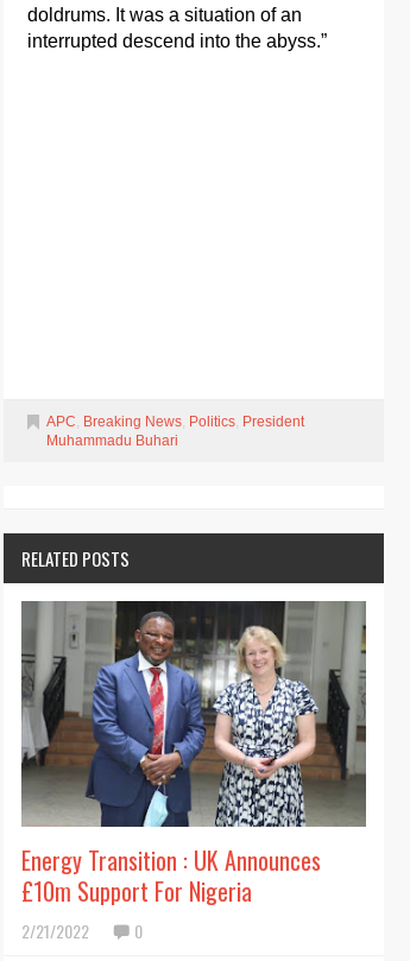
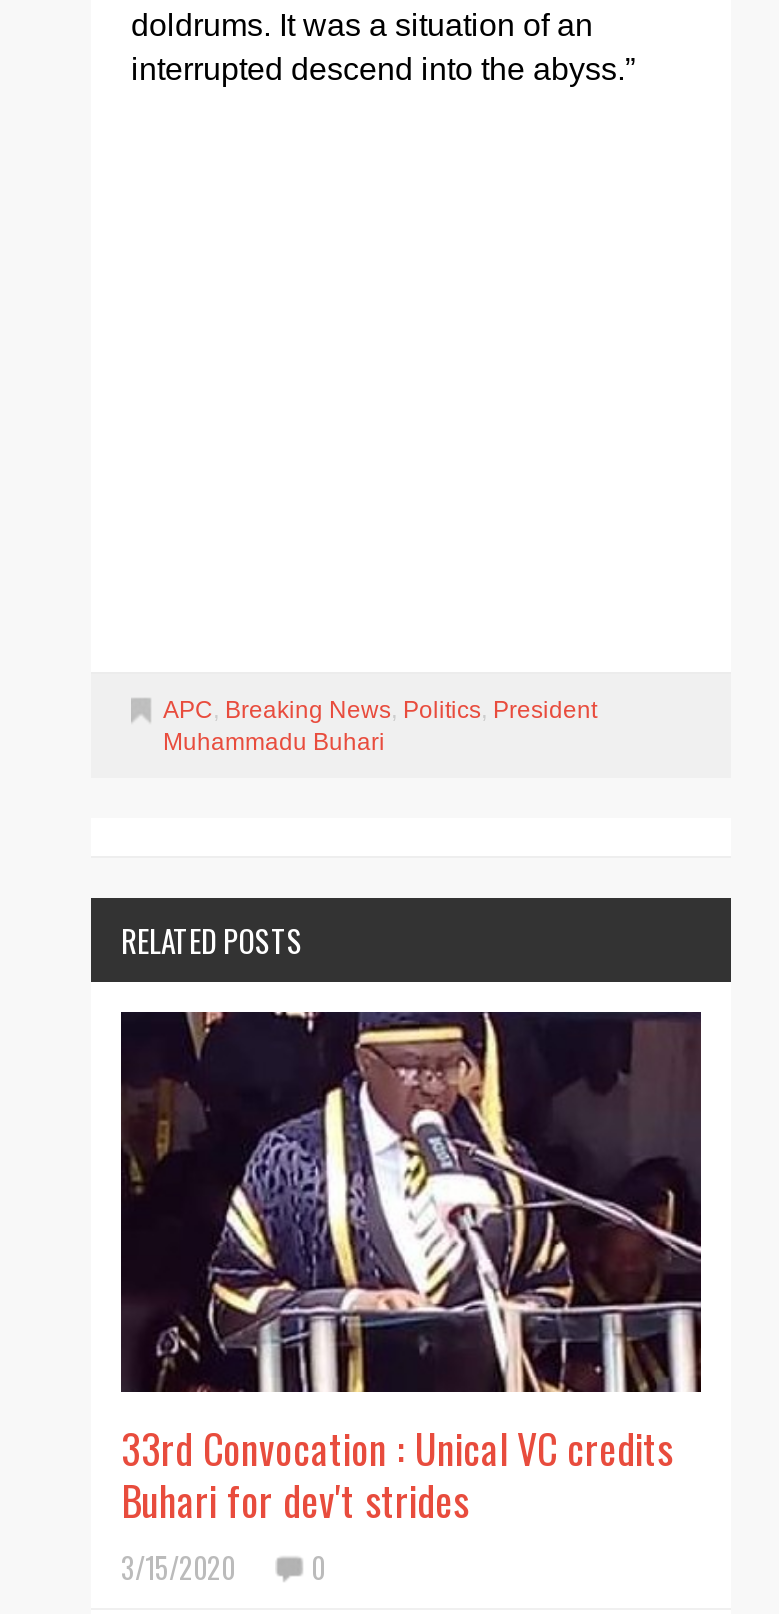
- [image]
- Energy Transition : UK Announces
- £10m Support For Nigeria
- 2/21/2022
+ [image]
+ 33rd Convocation : Unical VC credits
+ Buhari for dev't strides
+ 3/15/2020
